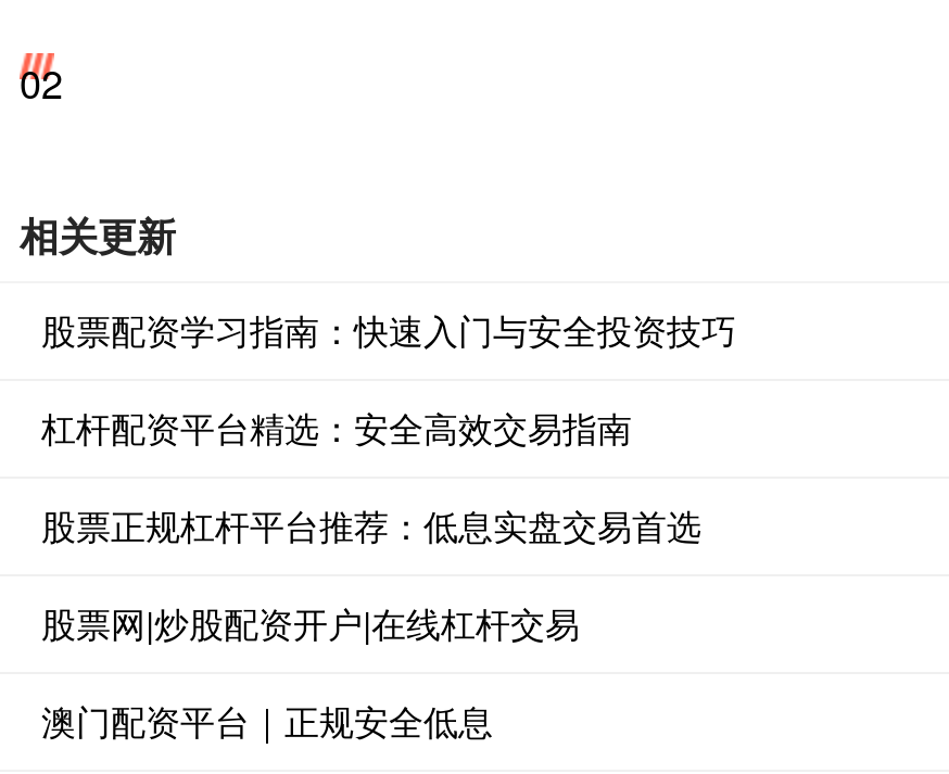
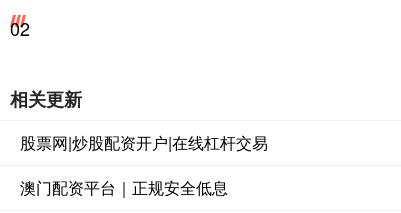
- 股票配资学习指南：快速入门与安全投资技巧
- 杠杆配资平台精选：安全高效交易指南
- 股票正规杠杆平台推荐：低息实盘交易首选
